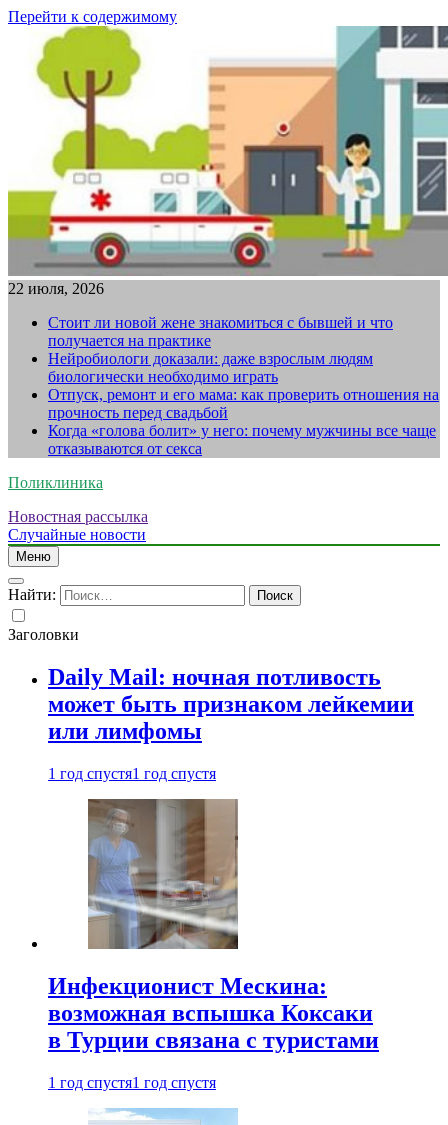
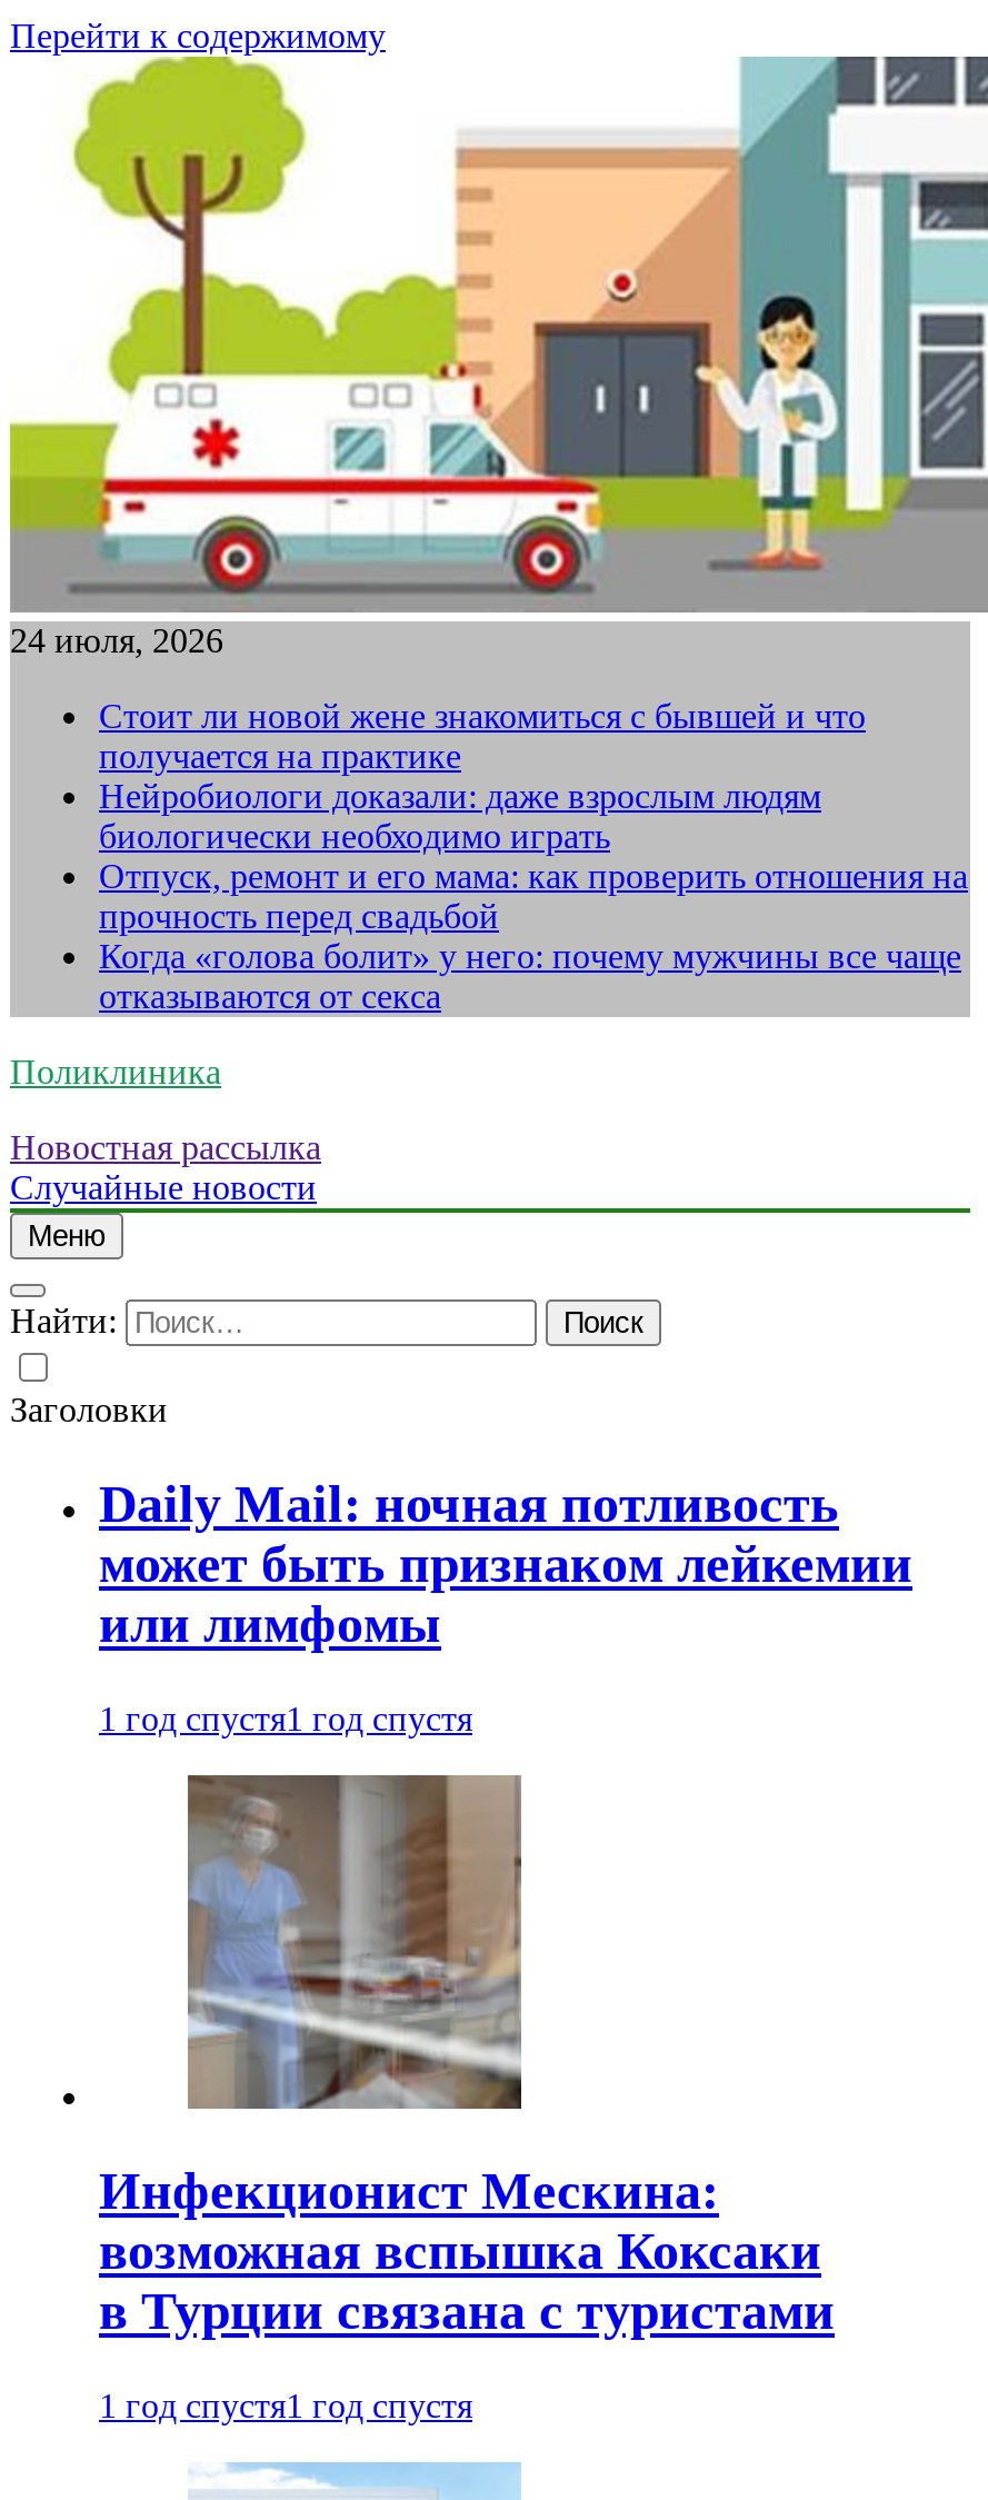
- 22 июля, 2026
+ 24 июля, 2026
